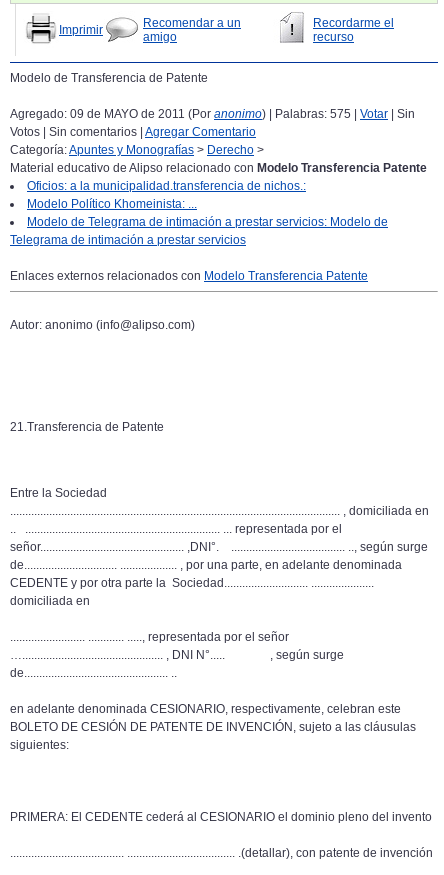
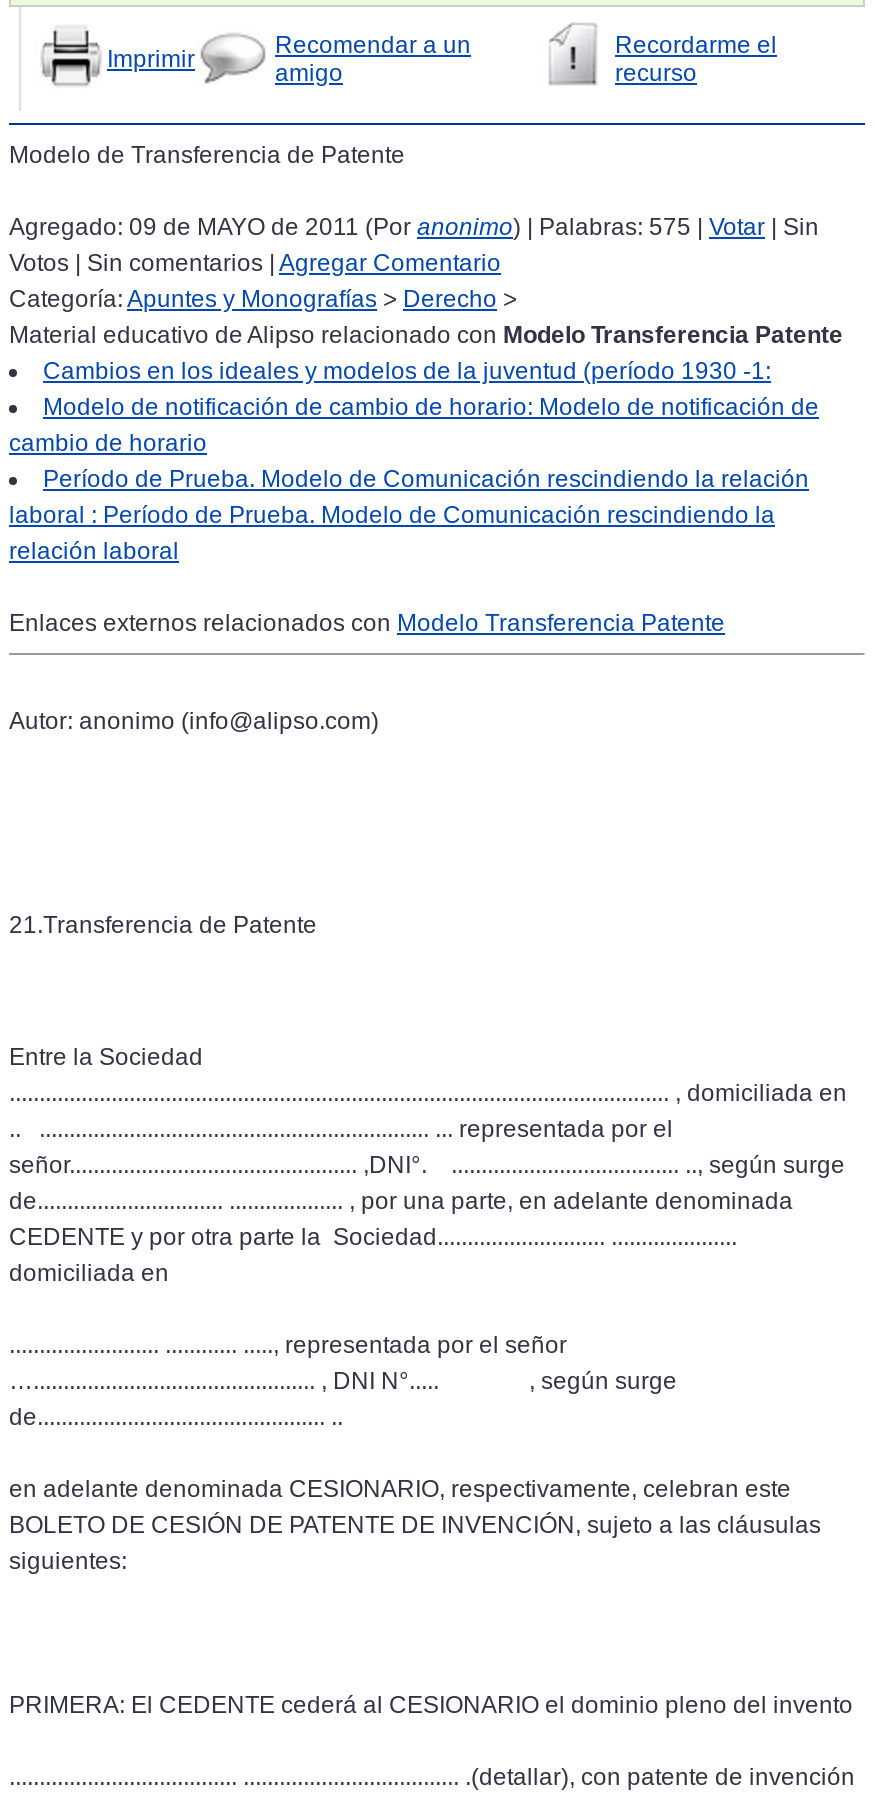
- Oficios: a la municipalidad.transferencia de nichos.:
- Modelo Político Khomeinista: ...
- Modelo de Telegrama de intimación a prestar servicios: Modelo de
- Telegrama de intimación a prestar servicios
+ Cambios en los ideales y modelos de la juventud (período 1930 -1:
+ Modelo de notificación de cambio de horario: Modelo de notificación de
+ cambio de horario
+ Período de Prueba. Modelo de Comunicación rescindiendo la relación
+ laboral : Período de Prueba. Modelo de Comunicación rescindiendo la
+ relación laboral
